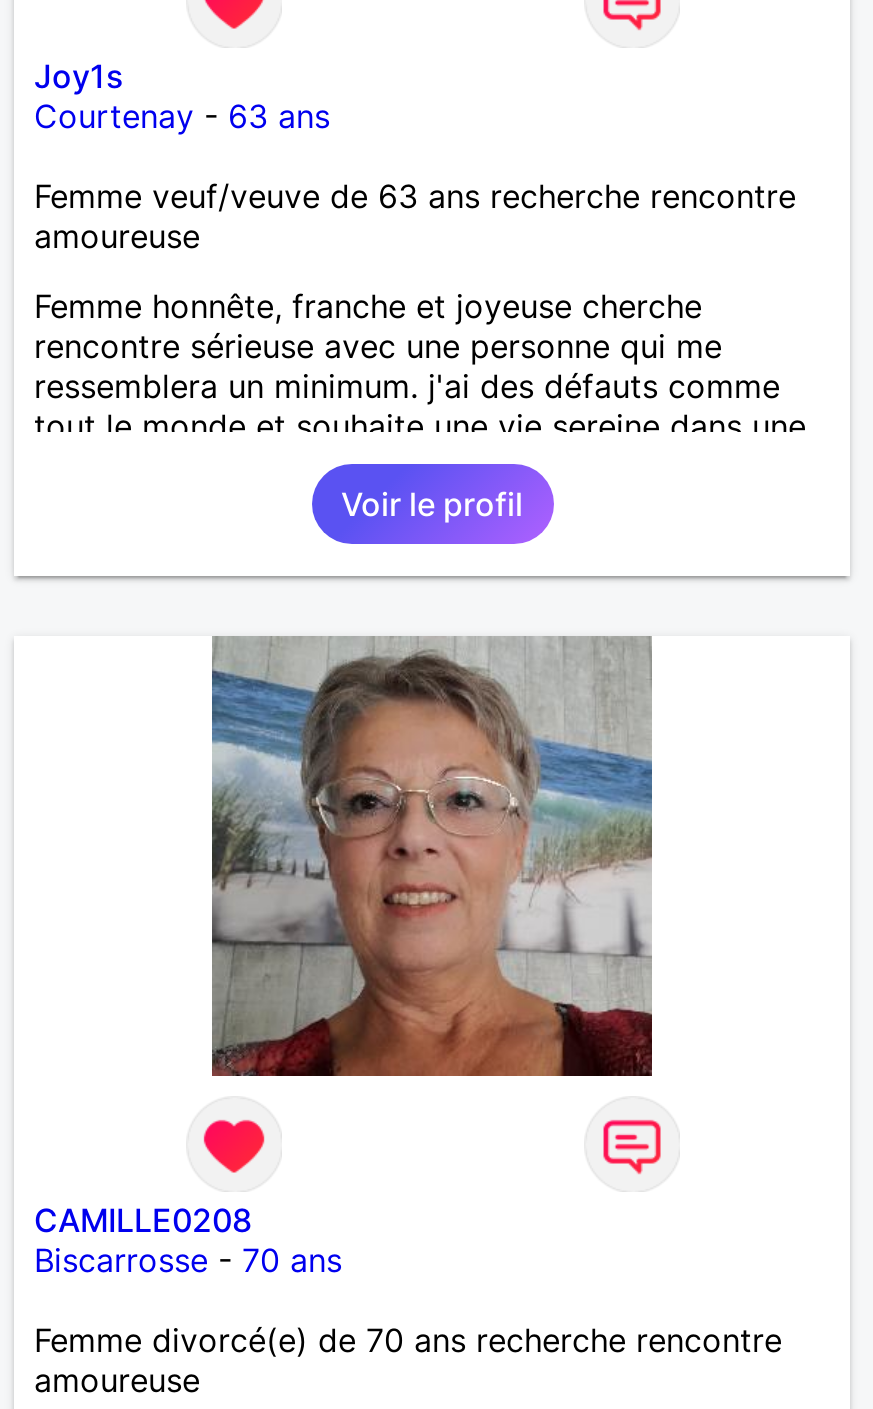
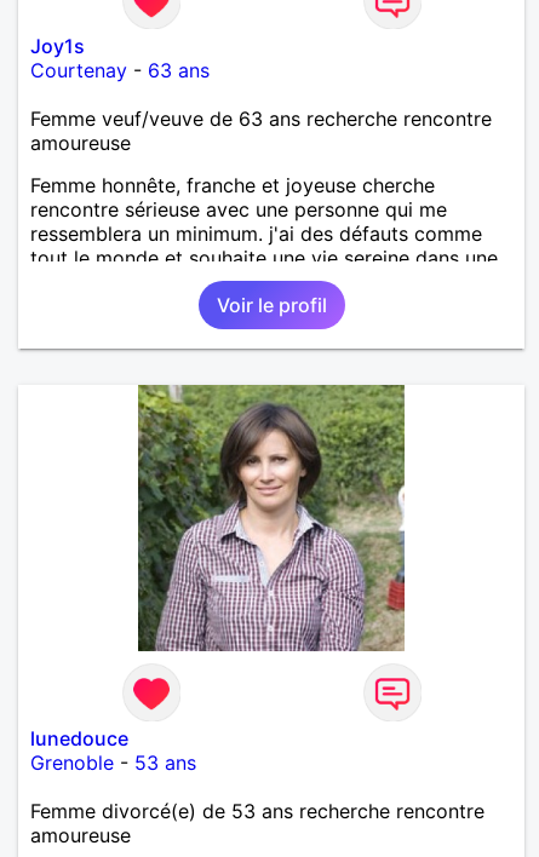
- [image]
+ [image]

- CAMILLE0208
- Biscarrosse - 70 ans
+ lunedouce
+ Grenoble - 53 ans

- Femme divorcé(e) de 70 ans recherche rencontre
+ Femme divorcé(e) de 53 ans recherche rencontre
